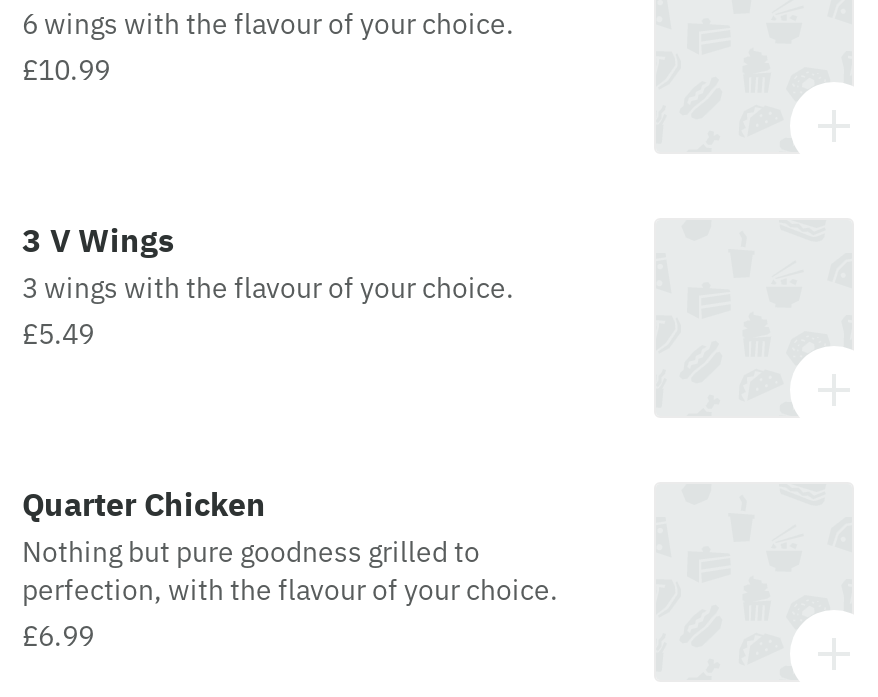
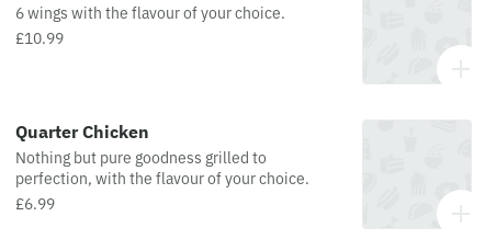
- 3 V Wings
- 3 wings with the flavour of your choice.
- £5.49
